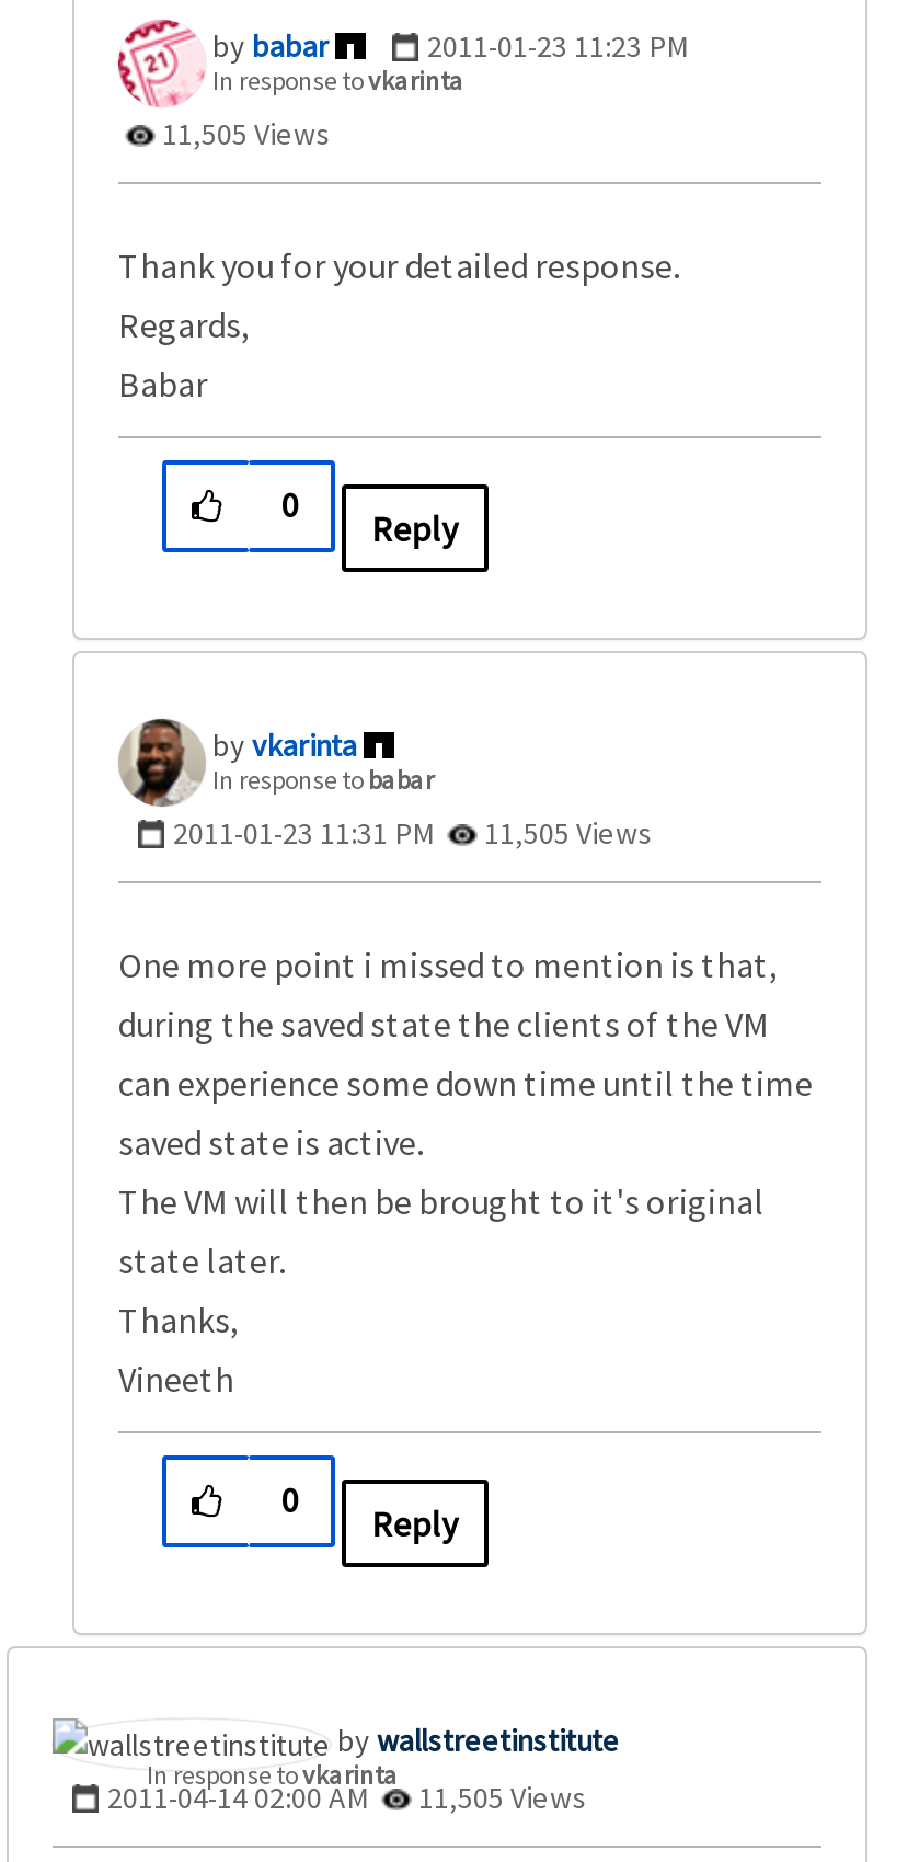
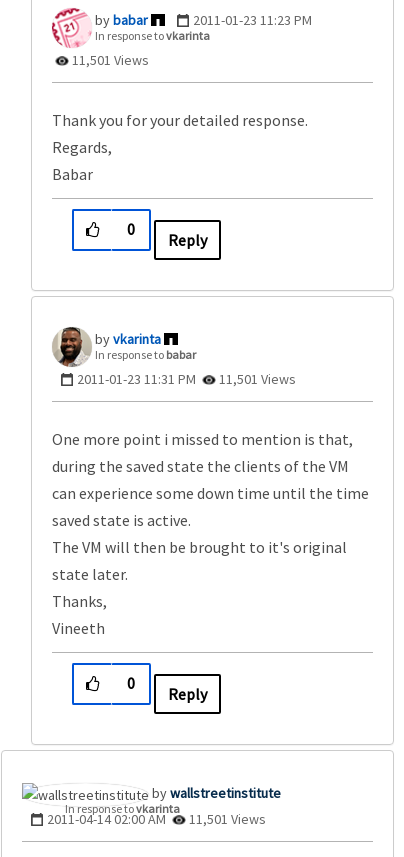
- 11,505 Views
+ 11,501 Views

- 2011-01-23 11:31 PM 11,505 Views
+ 2011-01-23 11:31 PM 11,501 Views

- 2011-04-14 02:00 AM 11,505 Views
+ 2011-04-14 02:00 AM 11,501 Views
